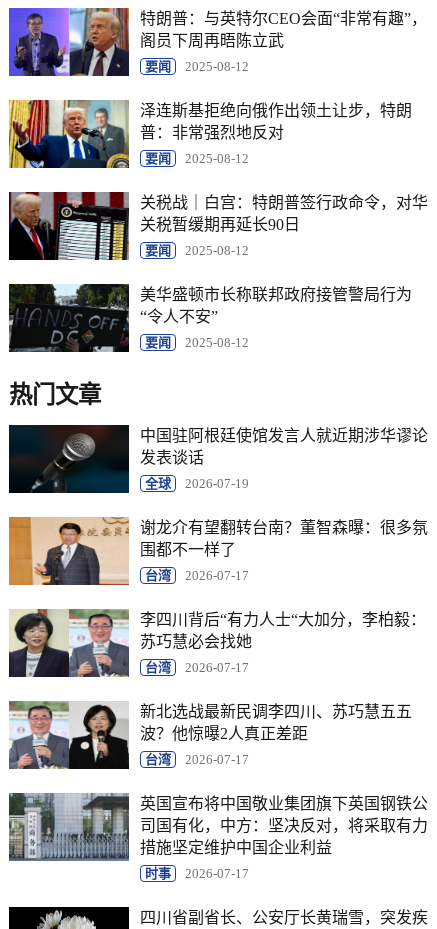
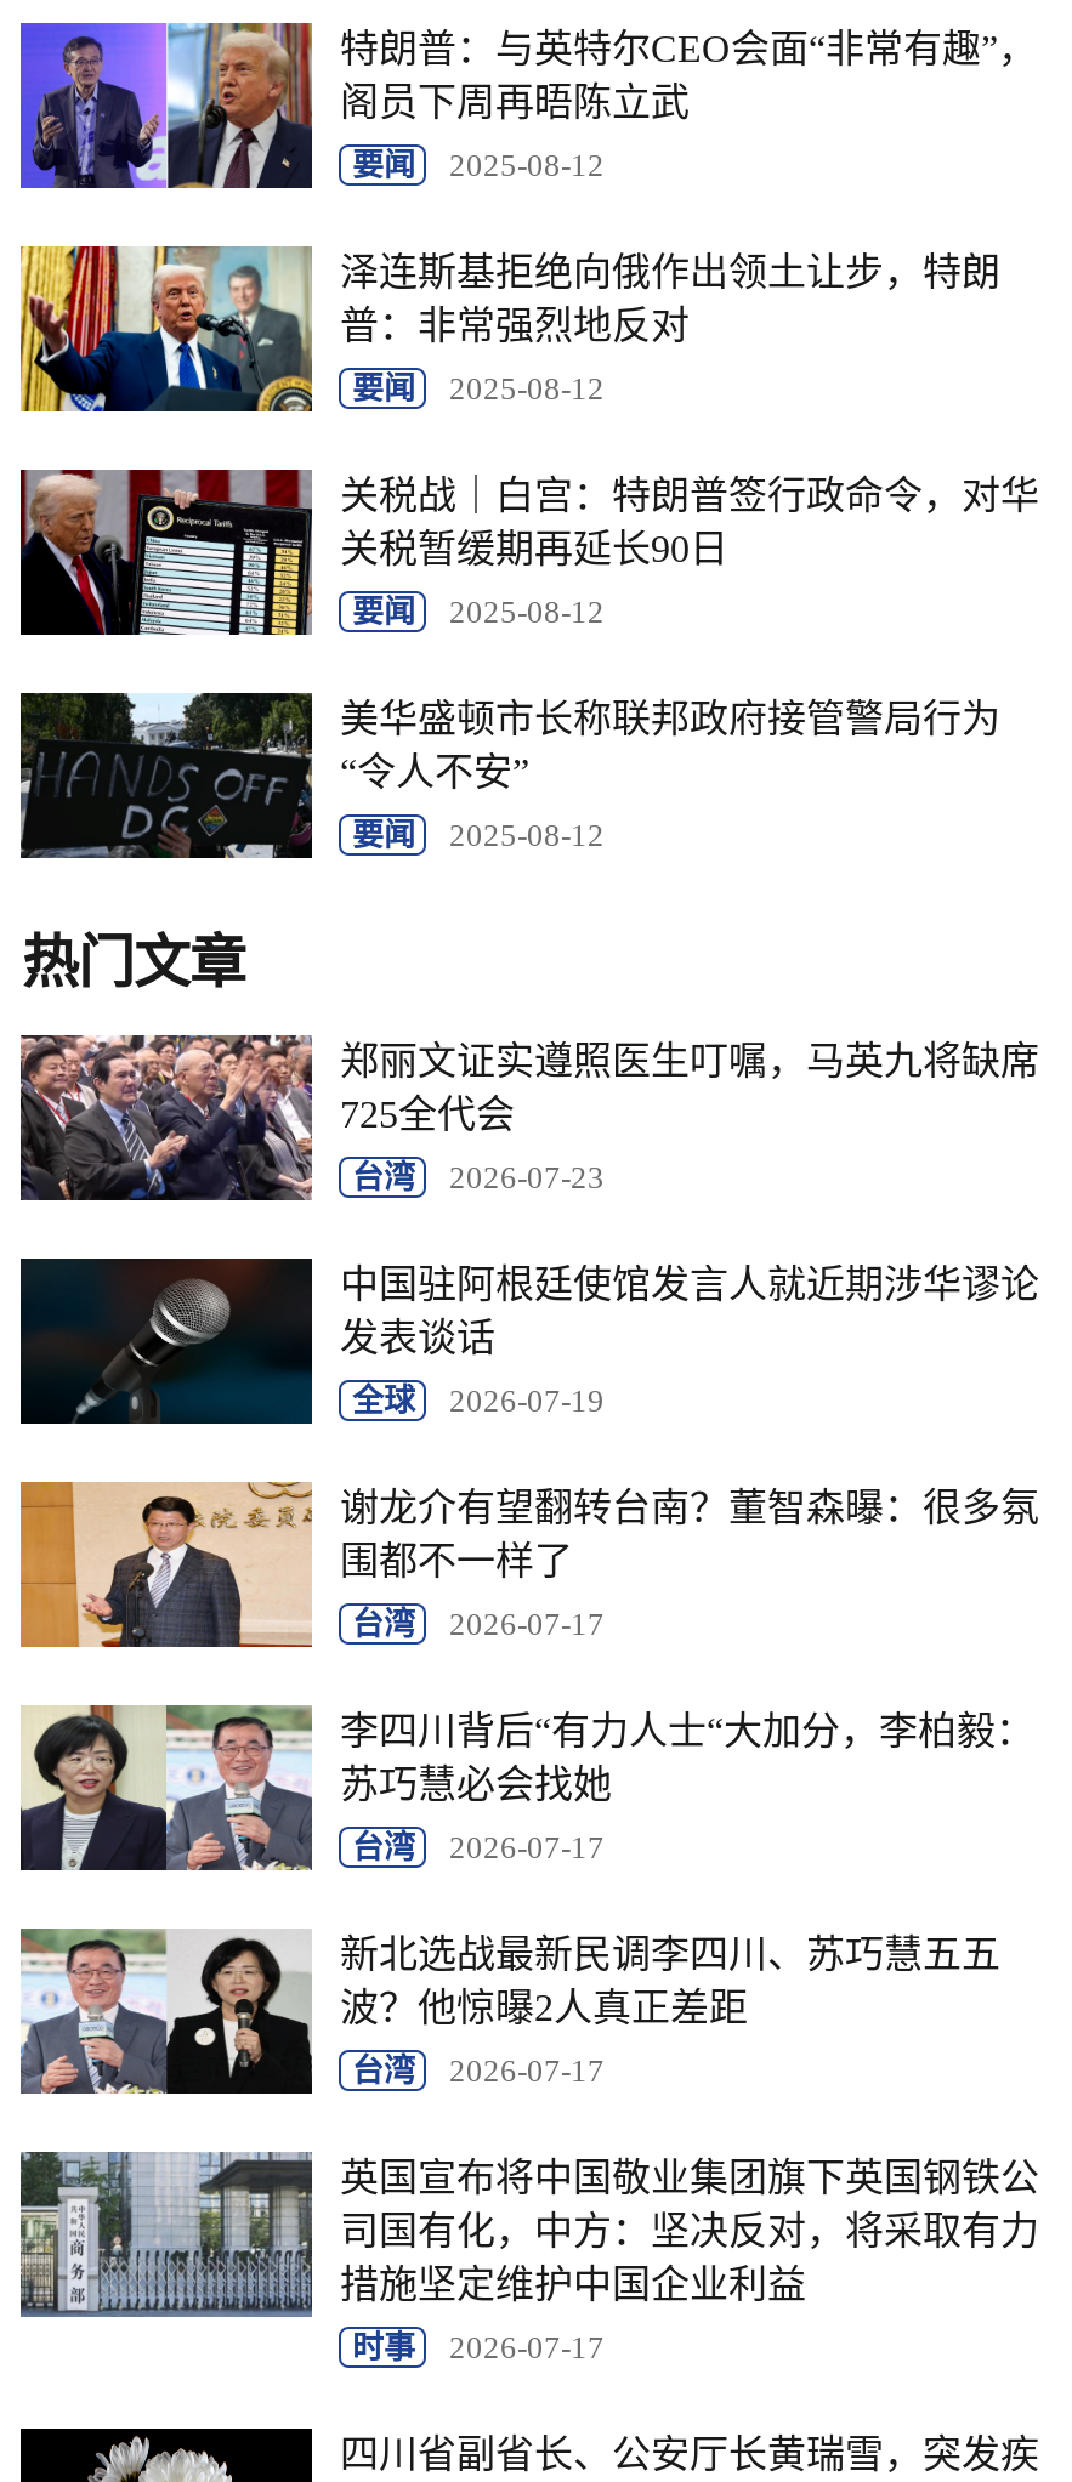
+ [image]
+ 郑丽文证实遵照医生叮嘱，马英九将缺席
+ 725全代会
+ 台湾
+ 2026-07-23
